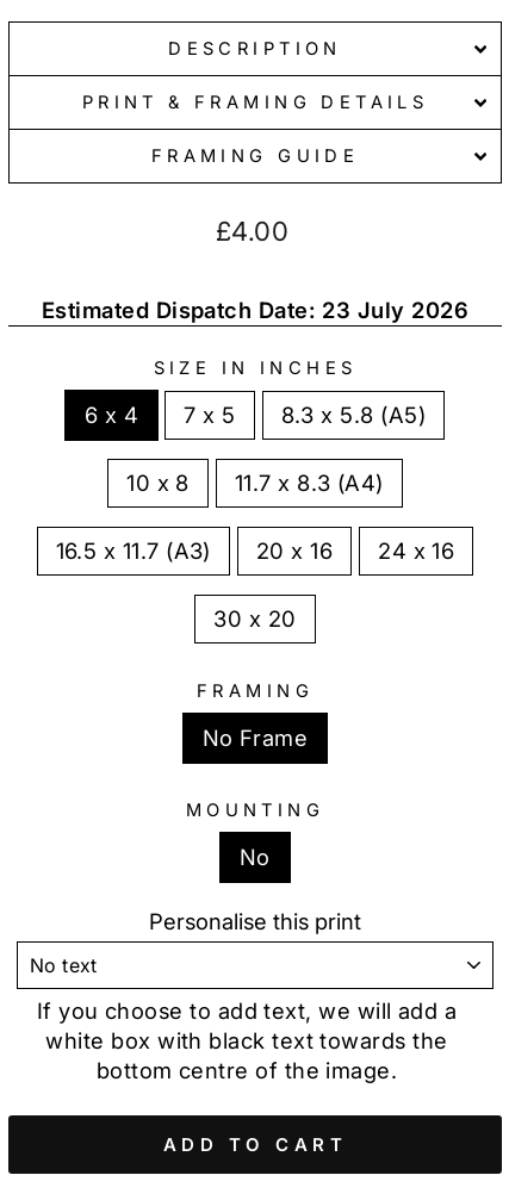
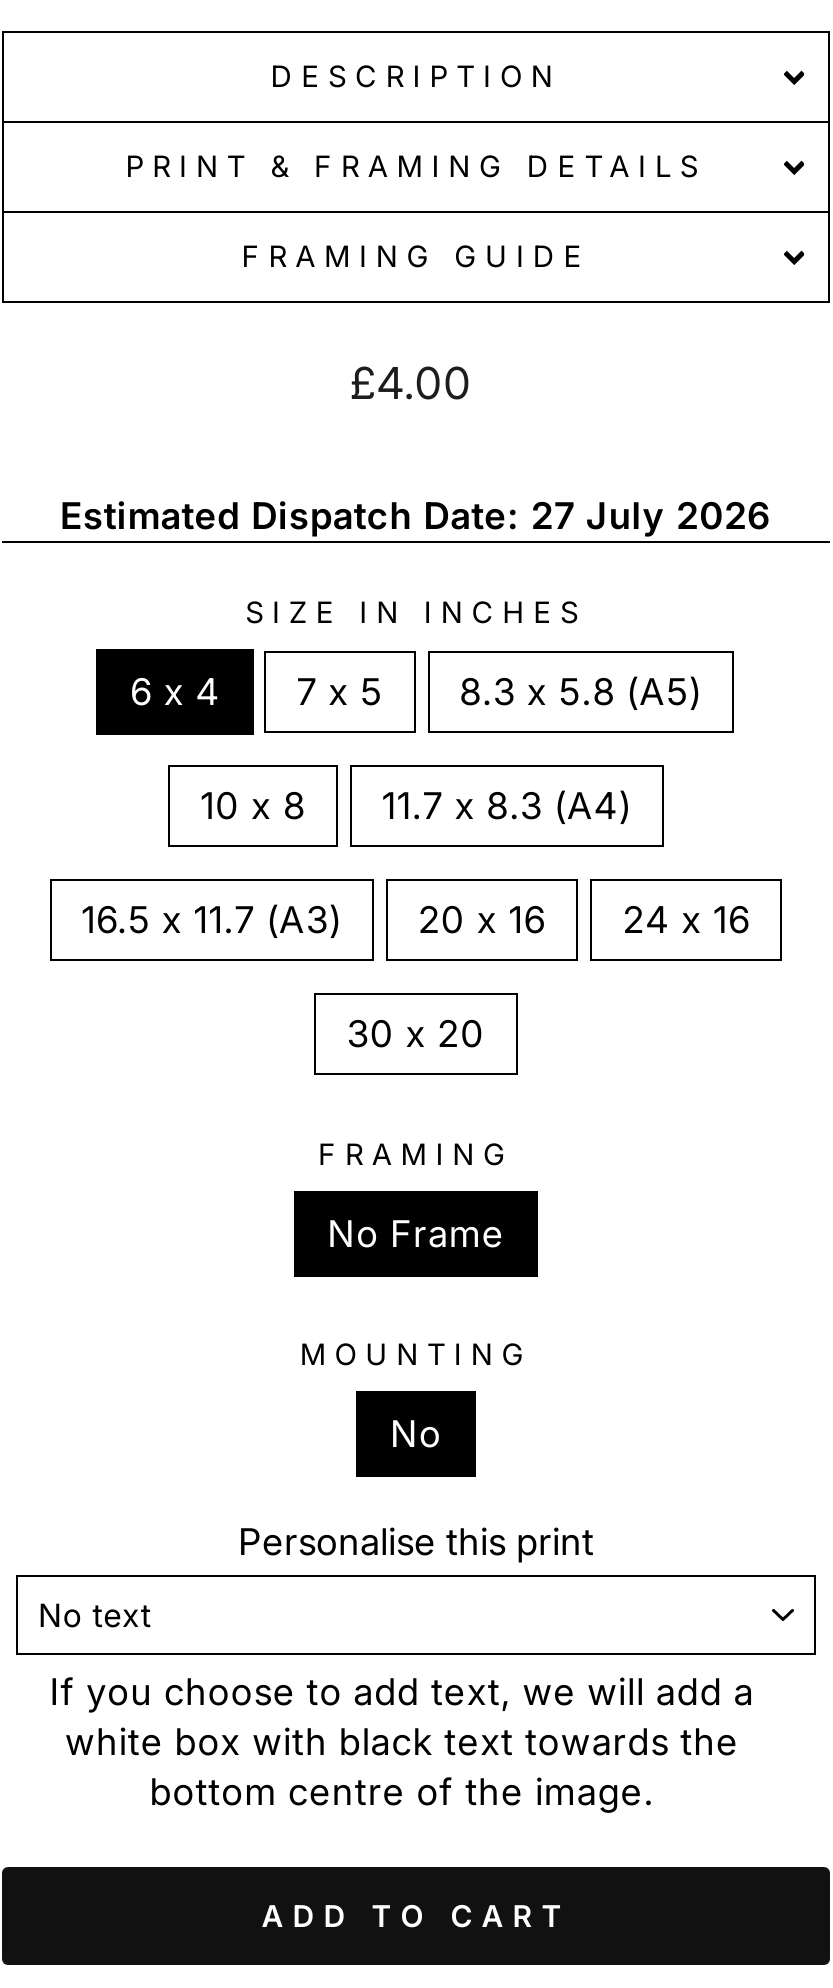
- Estimated Dispatch Date: 23 July 2026
+ Estimated Dispatch Date: 27 July 2026
